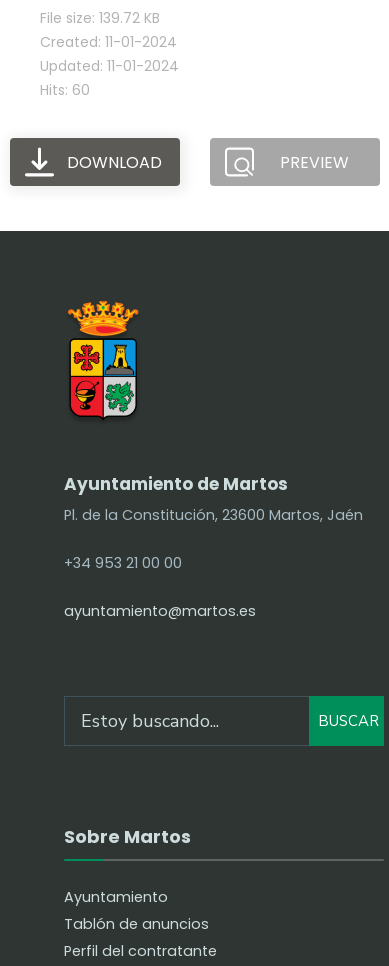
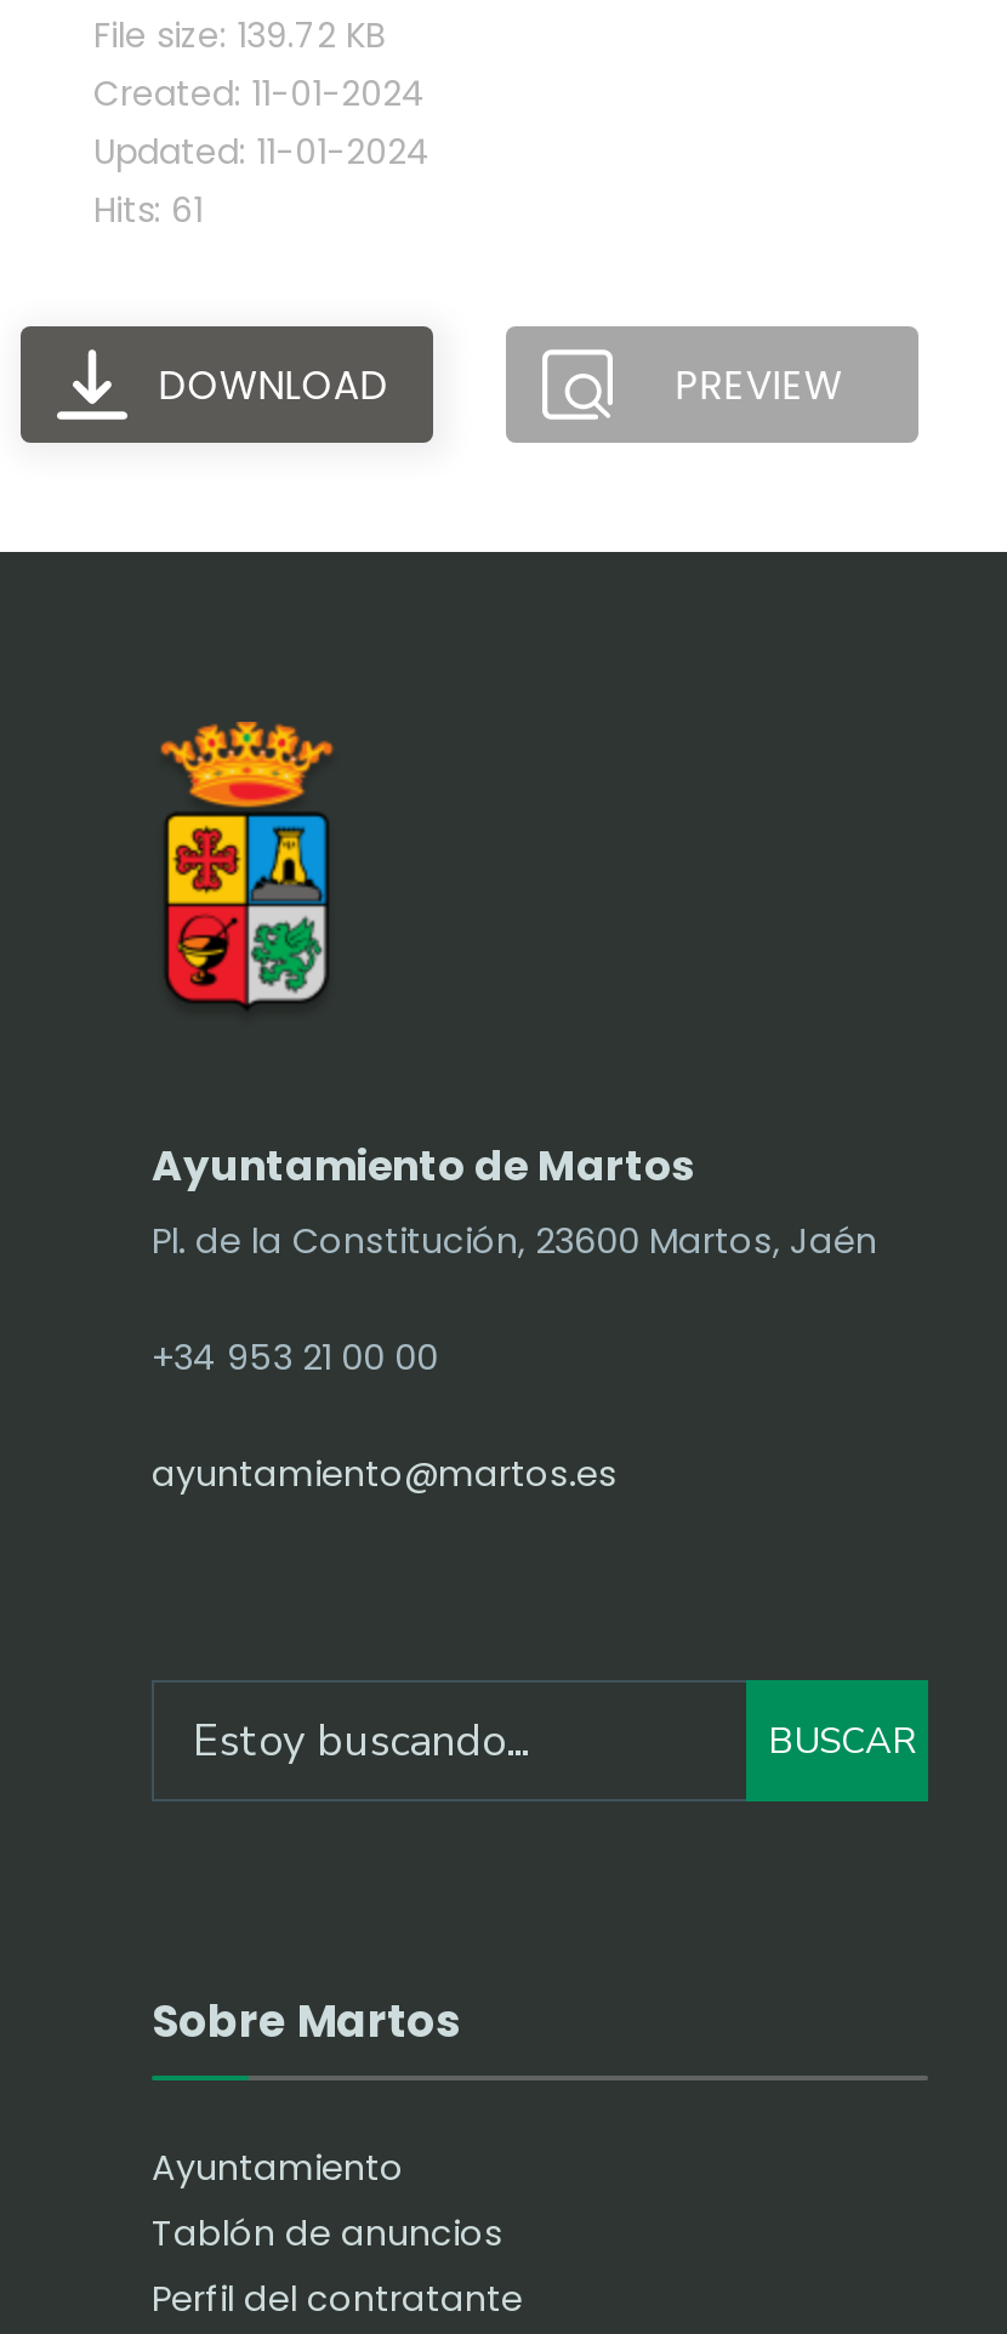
- Hits: 60
+ Hits: 61
